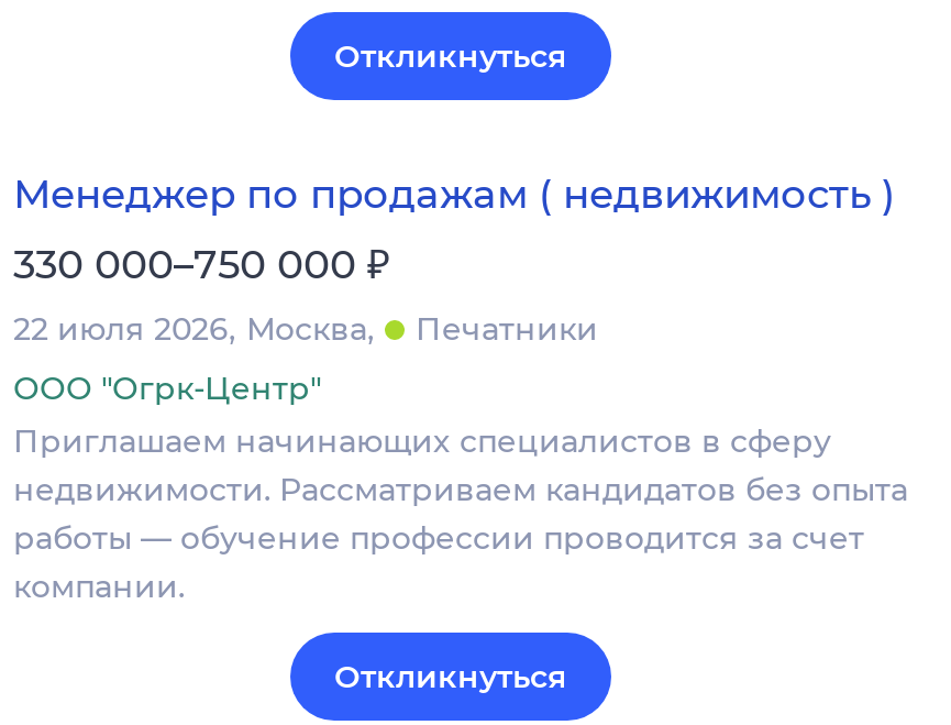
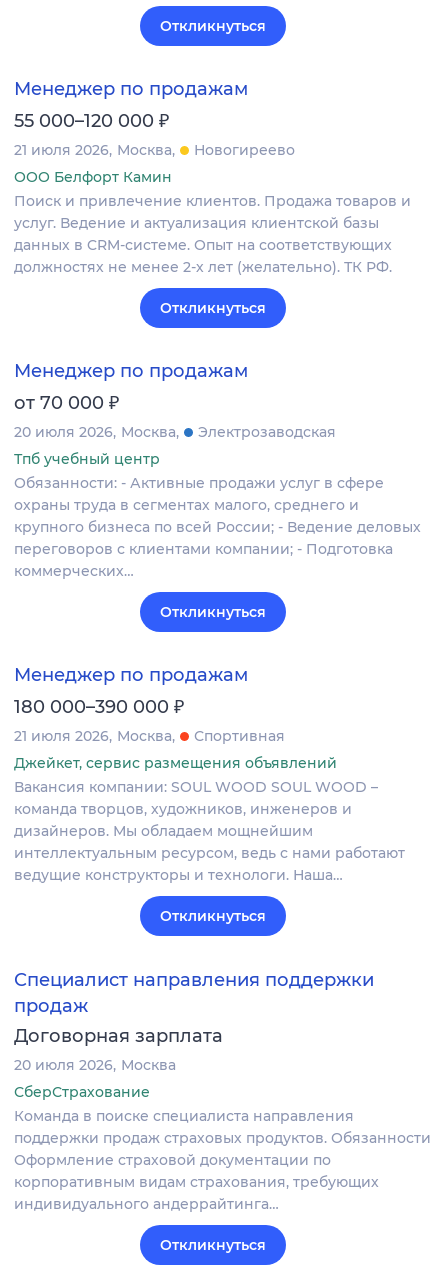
- Менеджер по продажам ( недвижимость )
- 330 000–750 000 ₽
- 22 июля 2026 Москва
- Печатники
- ООО "Огрк-Центр"
- Приглашаем начинающих специалистов в сферу
- недвижимости. Рассматриваем кандидатов без опыта
- работы — обучение профессии проводится за счет
- компании.
+ Менеджер по продажам
+ 55 000–120 000 ₽
+ 21 июля 2026 Москва
+ Новогиреево
+ ООО Белфорт Камин
+ Поиск и привлечение клиентов. Продажа товаров и
+ услуг. Ведение и актуализация клиентской базы
+ данных в CRM‐системе. Опыт на соответствующих
+ должностях не менее 2-х лет (желательно). ТК РФ.
+ Откликнуться
+ Менеджер по продажам
+ от 70 000 ₽
+ 20 июля 2026 Москва
+ Электрозаводская
+ Тпб учебный центр
+ Обязанности: - Активные продажи услуг в сфере
+ охраны труда в сегментах малого, среднего и
+ крупного бизнеса по всей России; - Ведение деловых
+ переговоров с клиентами компании; - Подготовка
+ коммерческих…
+ Откликнуться
+ Менеджер по продажам
+ 180 000–390 000 ₽
+ 21 июля 2026 Москва
+ Спортивная
+ Джейкет, сервис размещения объявлений
+ Вакансия компании: SOUL WOOD SOUL WOOD –
+ команда творцов, художников, инженеров и
+ дизайнеров. Мы обладаем мощнейшим
+ интеллектуальным ресурсом, ведь с нами работают
+ ведущие конструкторы и технологи. Наша…
+ Откликнуться
+ Специалист направления поддержки
+ продаж
+ Договорная зарплата
+ 20 июля 2026 Москва
+ СберСтрахование
+ Команда в поиске специалиста направления
+ поддержки продаж страховых продуктов. Обязанности
+ Оформление страховой документации по
+ корпоративным видам страхования, требующих
+ индивидуального андеррайтинга…
